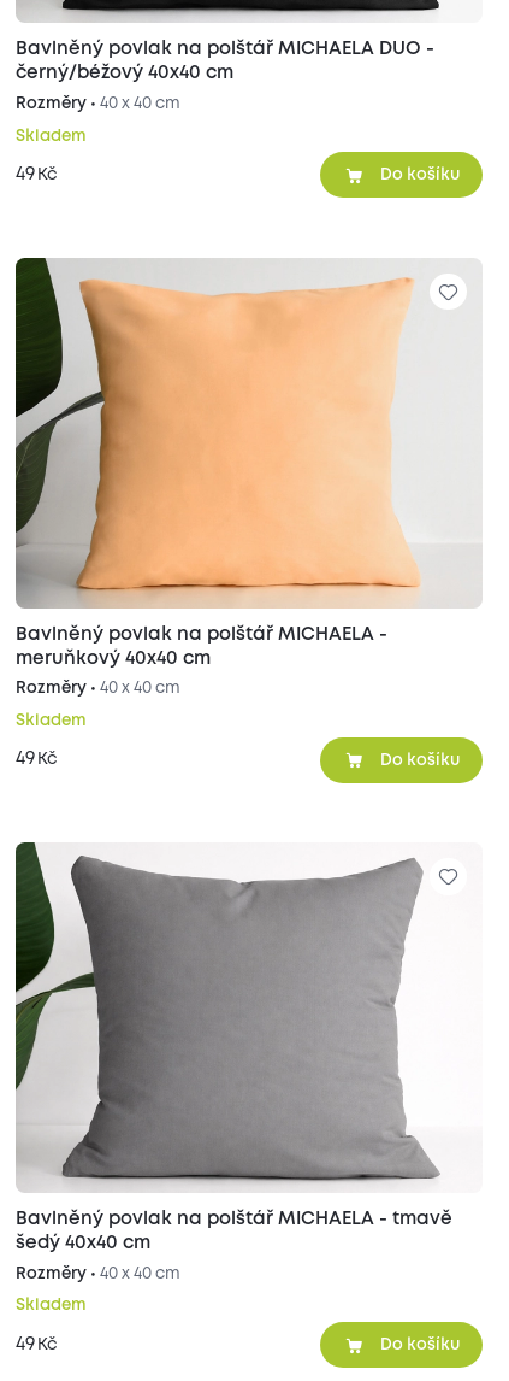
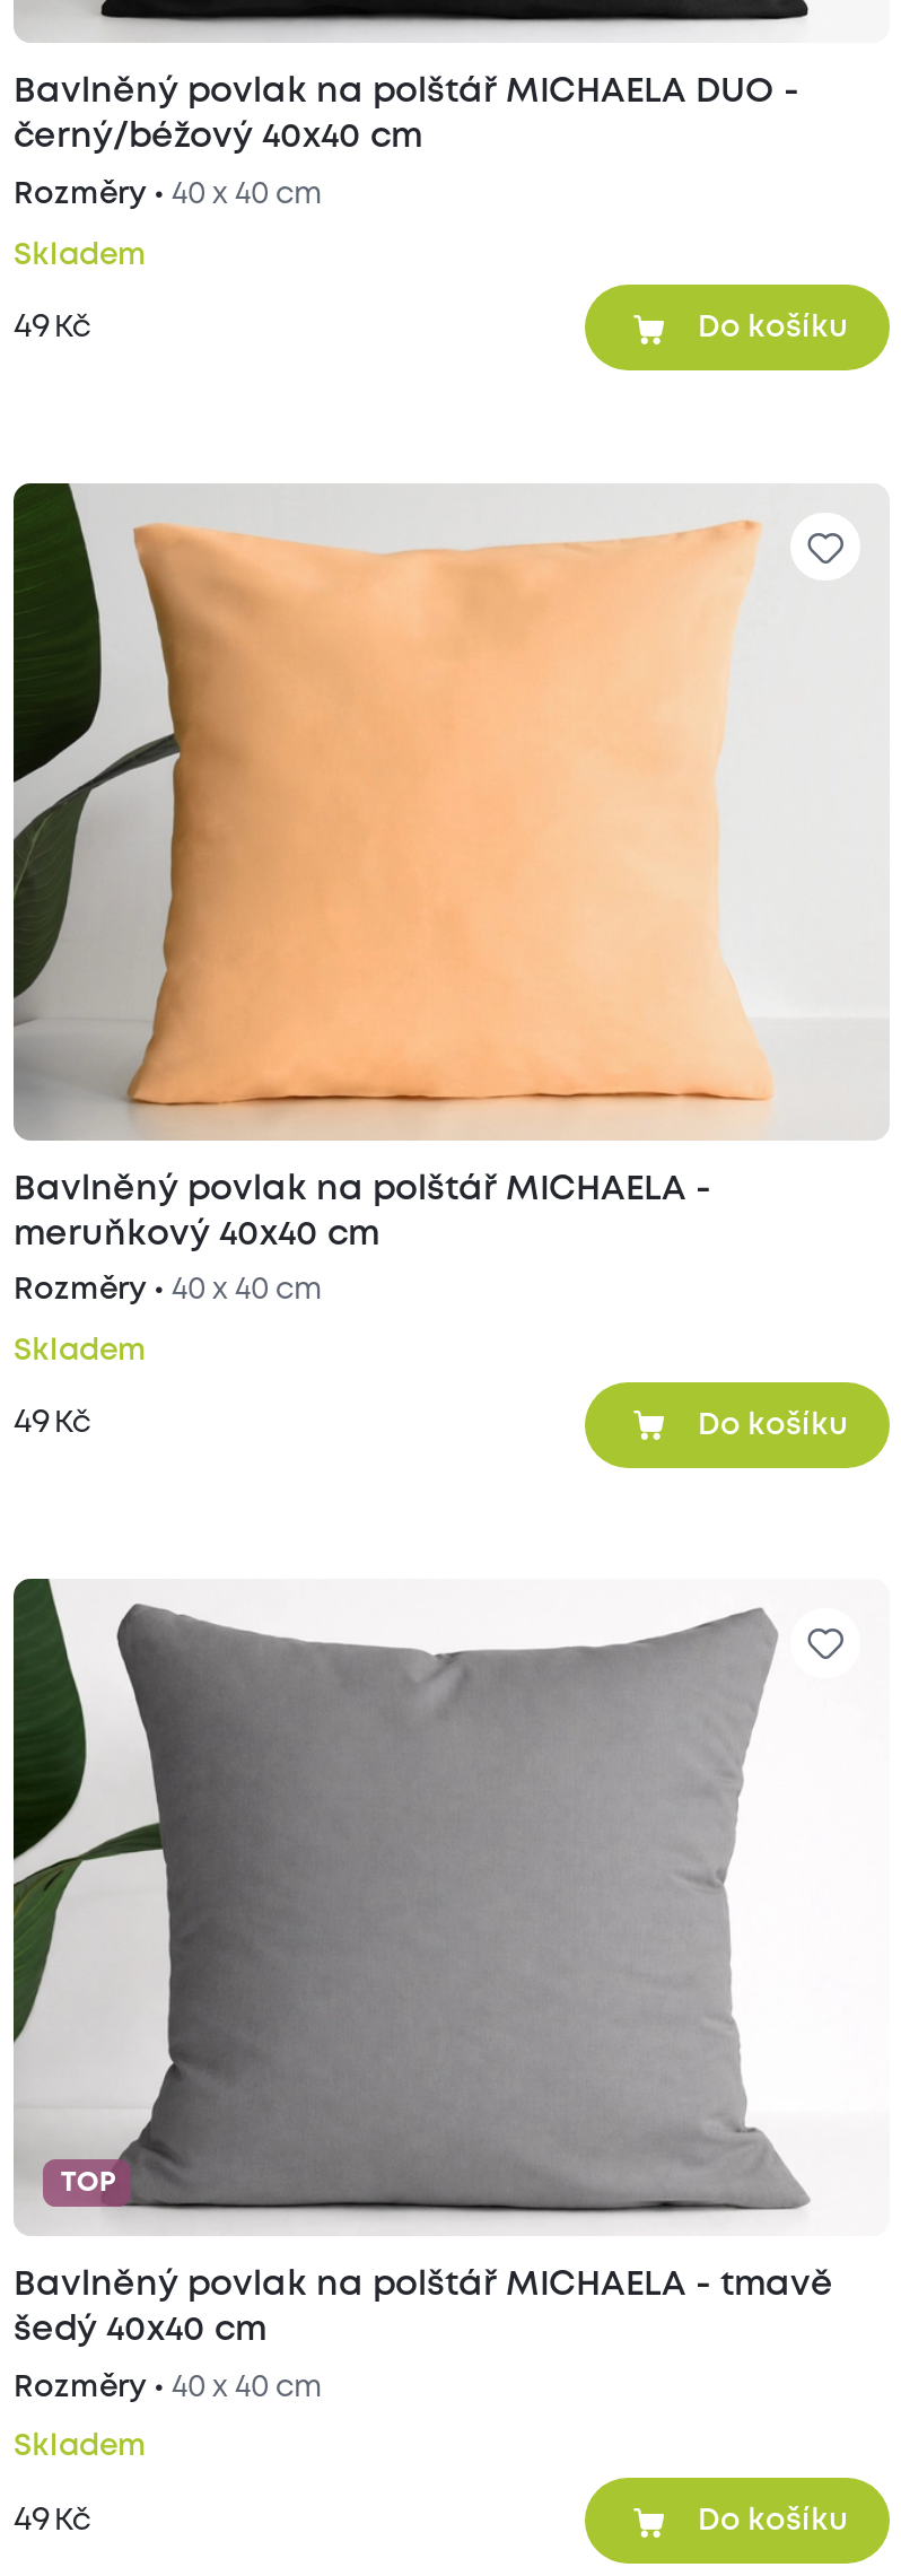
+ TOP
